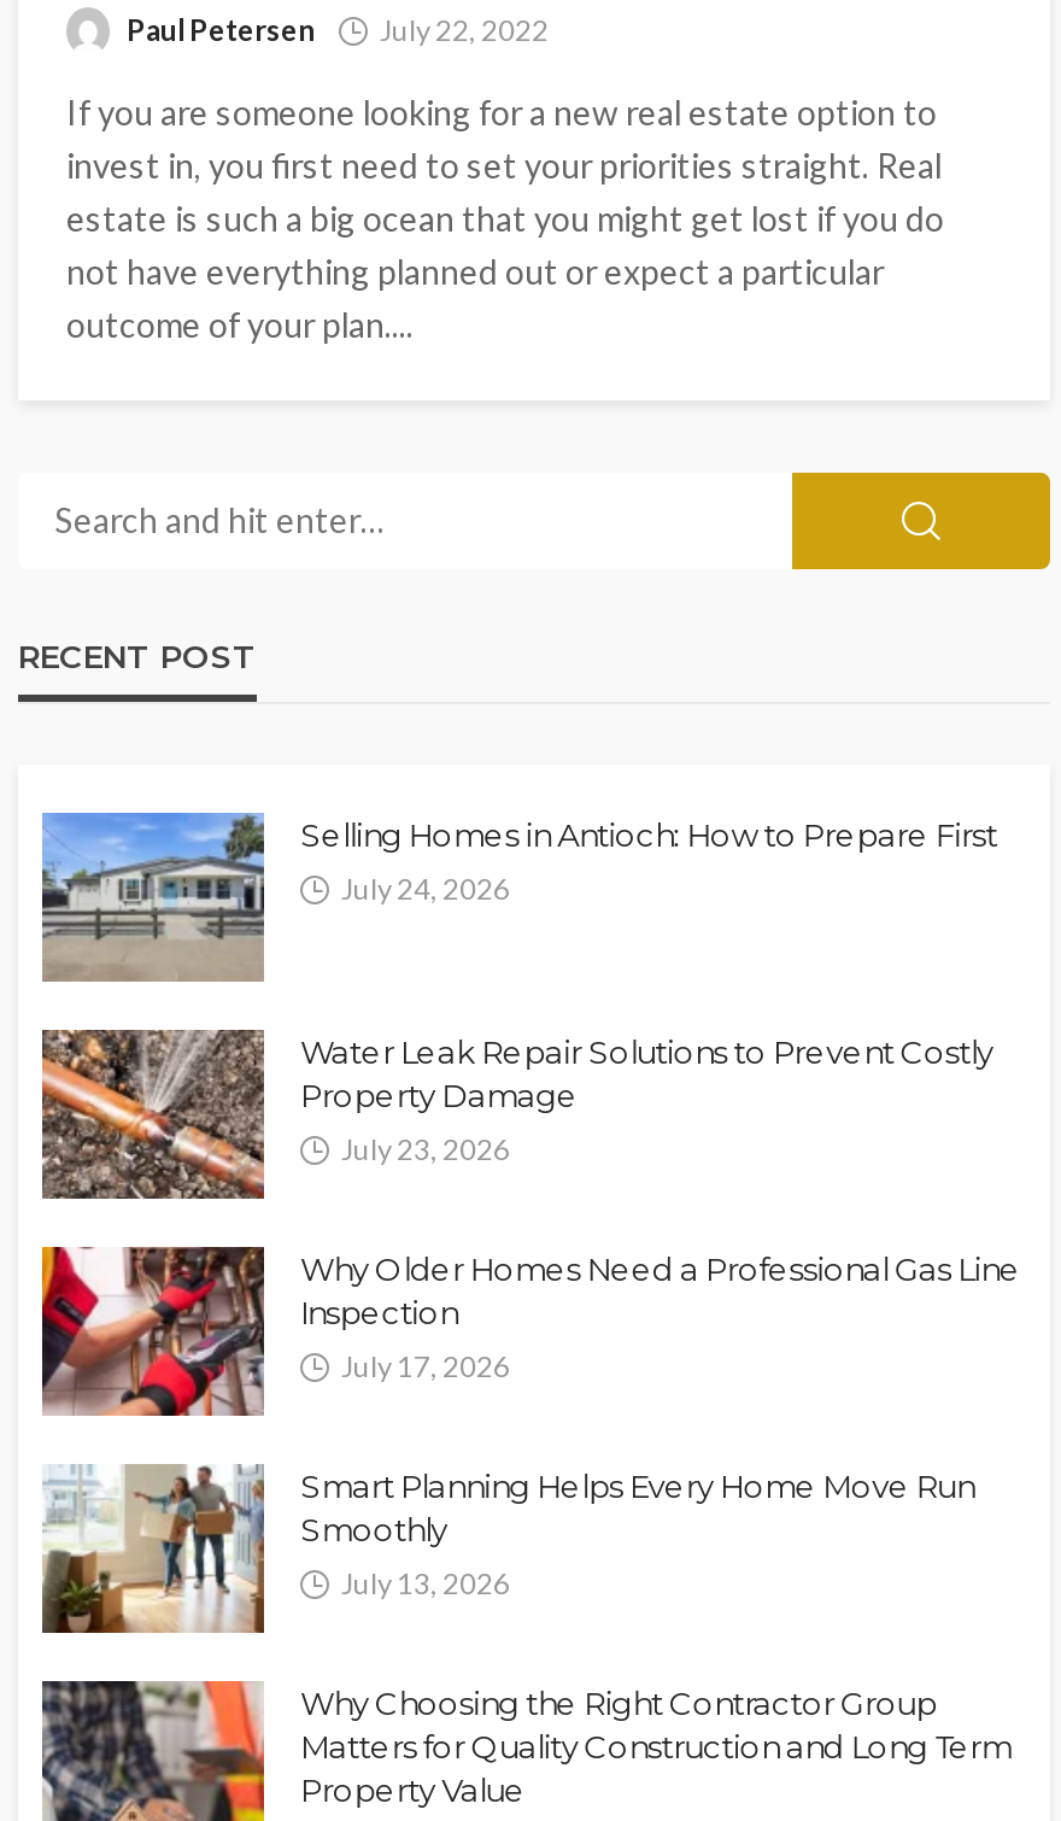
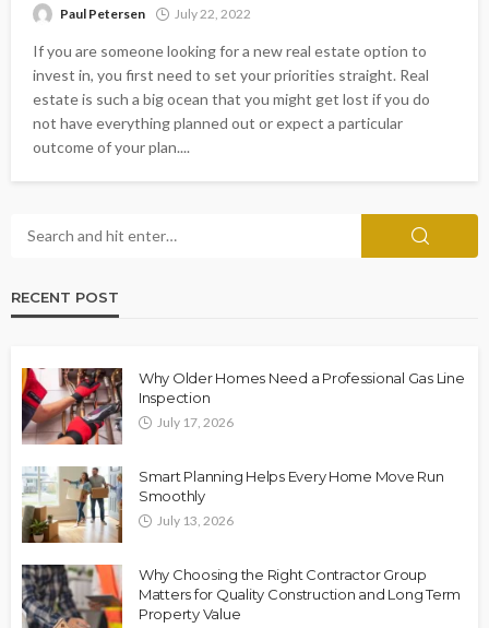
- [image]
- Selling Homes in Antioch: How to Prepare First
- July 24, 2026

- [image]
- Water Leak Repair Solutions to Prevent Costly
- Property Damage
- July 23, 2026
